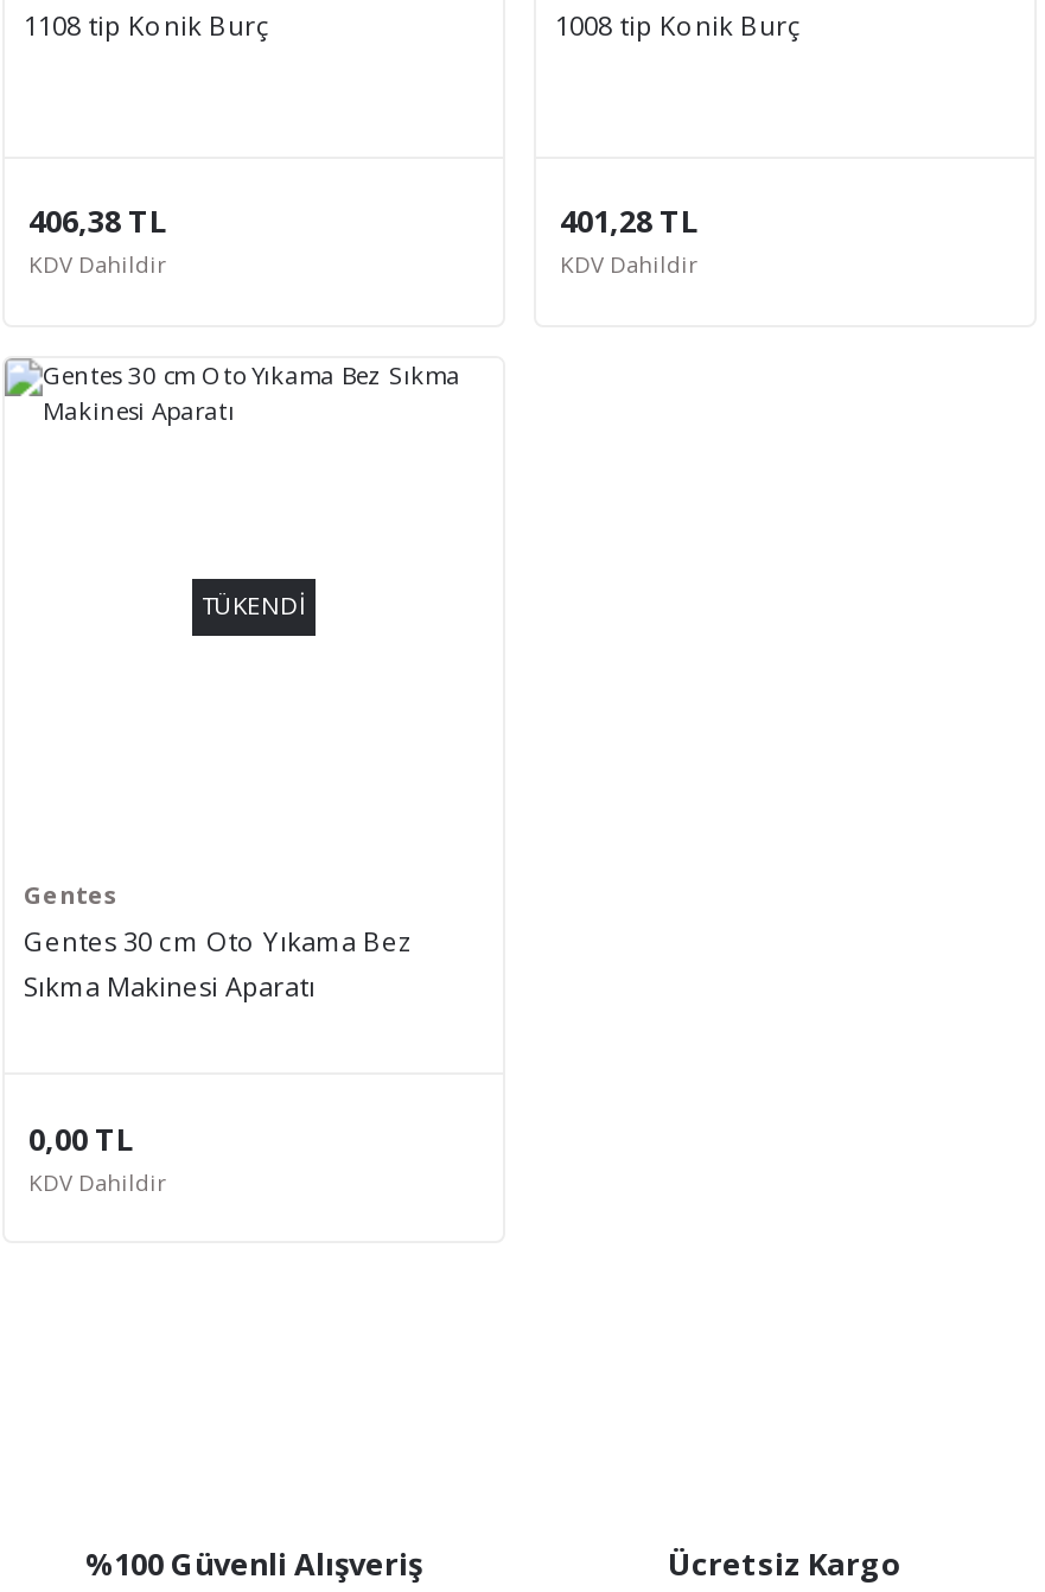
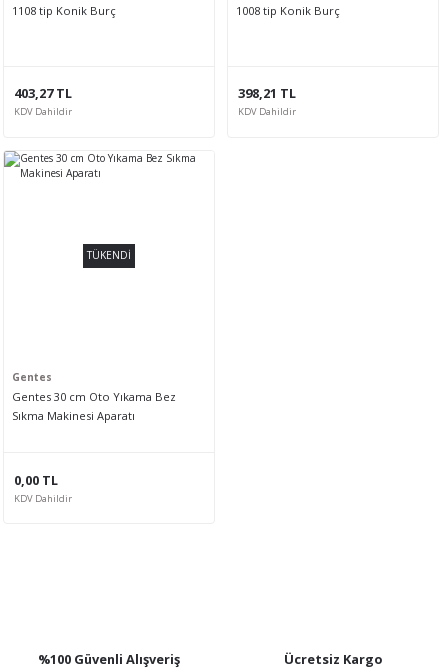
- 406,38 TL
+ 403,27 TL

- 401,28 TL
+ 398,21 TL
